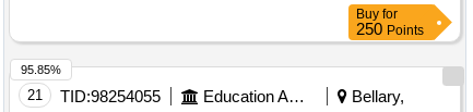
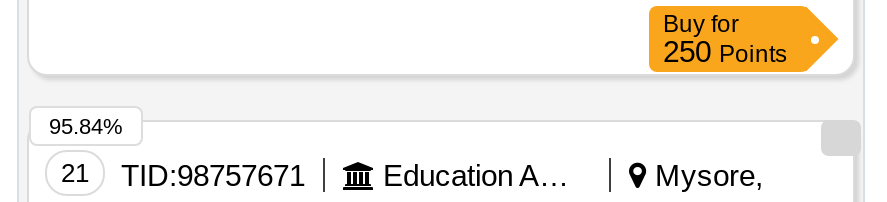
- 95.85%
+ 95.84%

- 21 TID:98254055
+ 21 TID:98757671

- Bellary,
+ Mysore,
